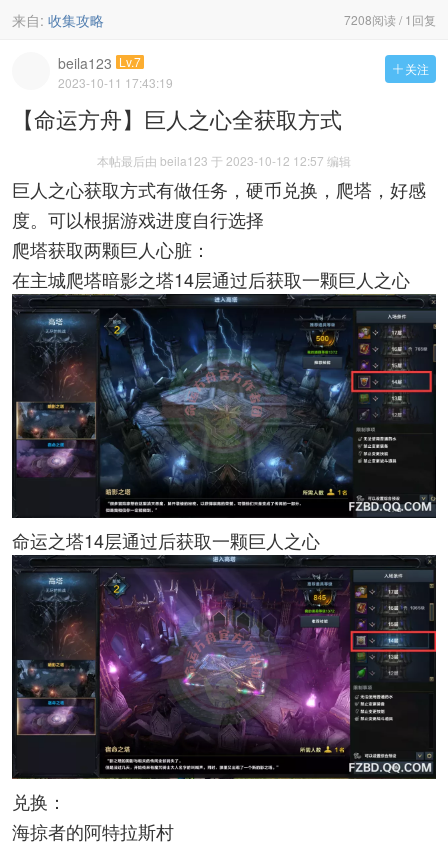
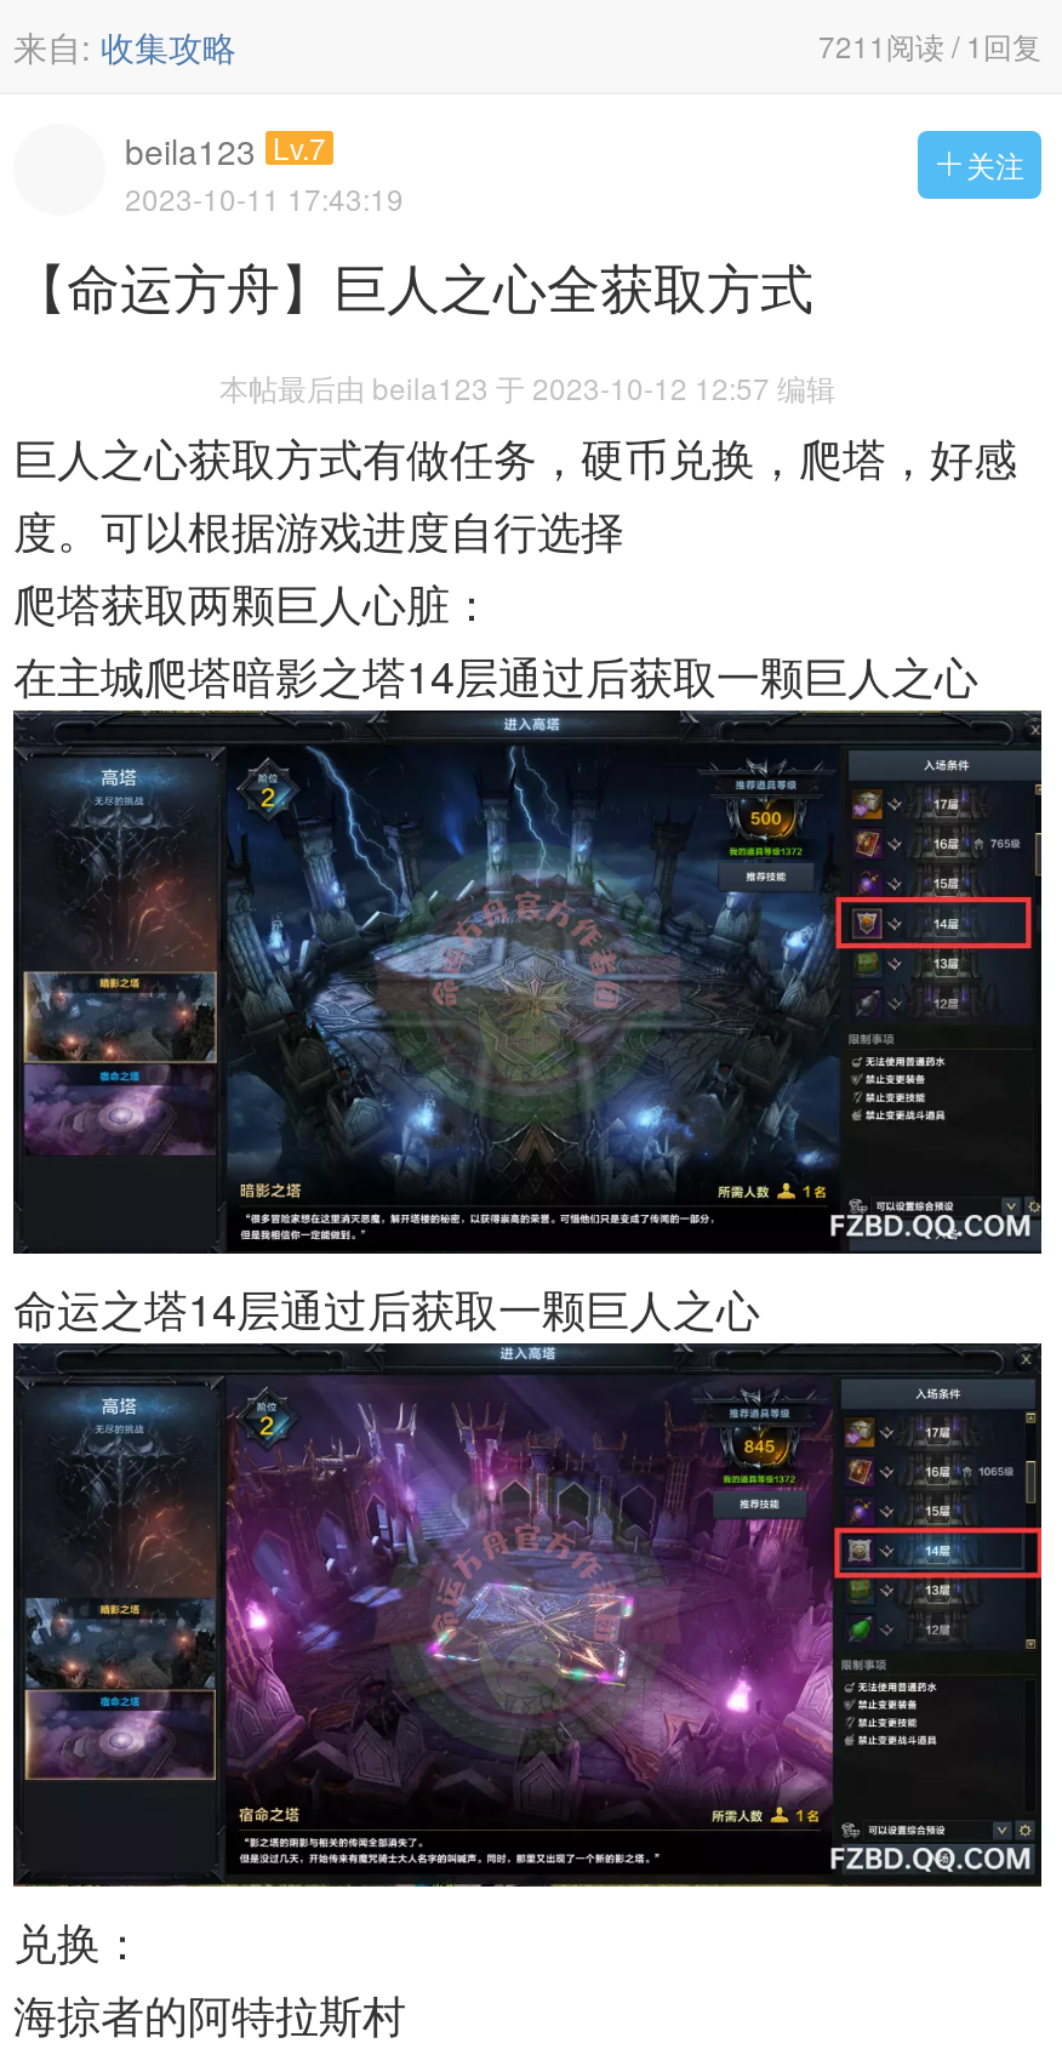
- 7208阅读 / 1回复
+ 7211阅读 / 1回复
